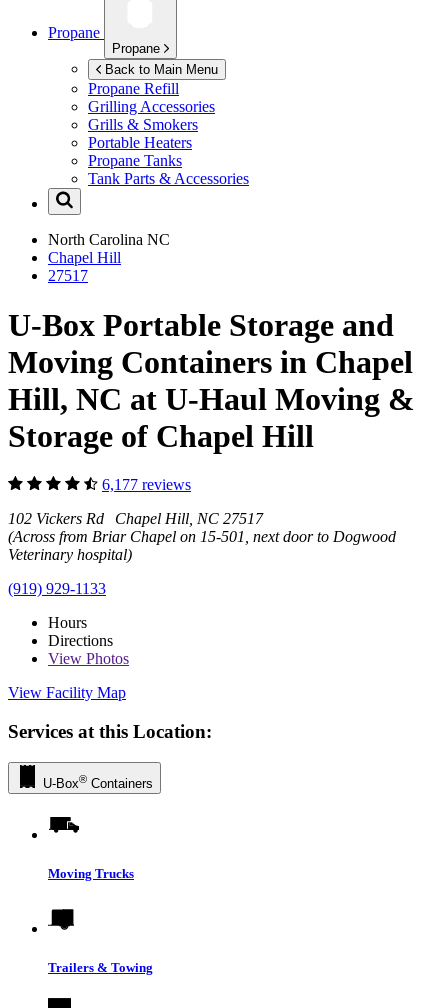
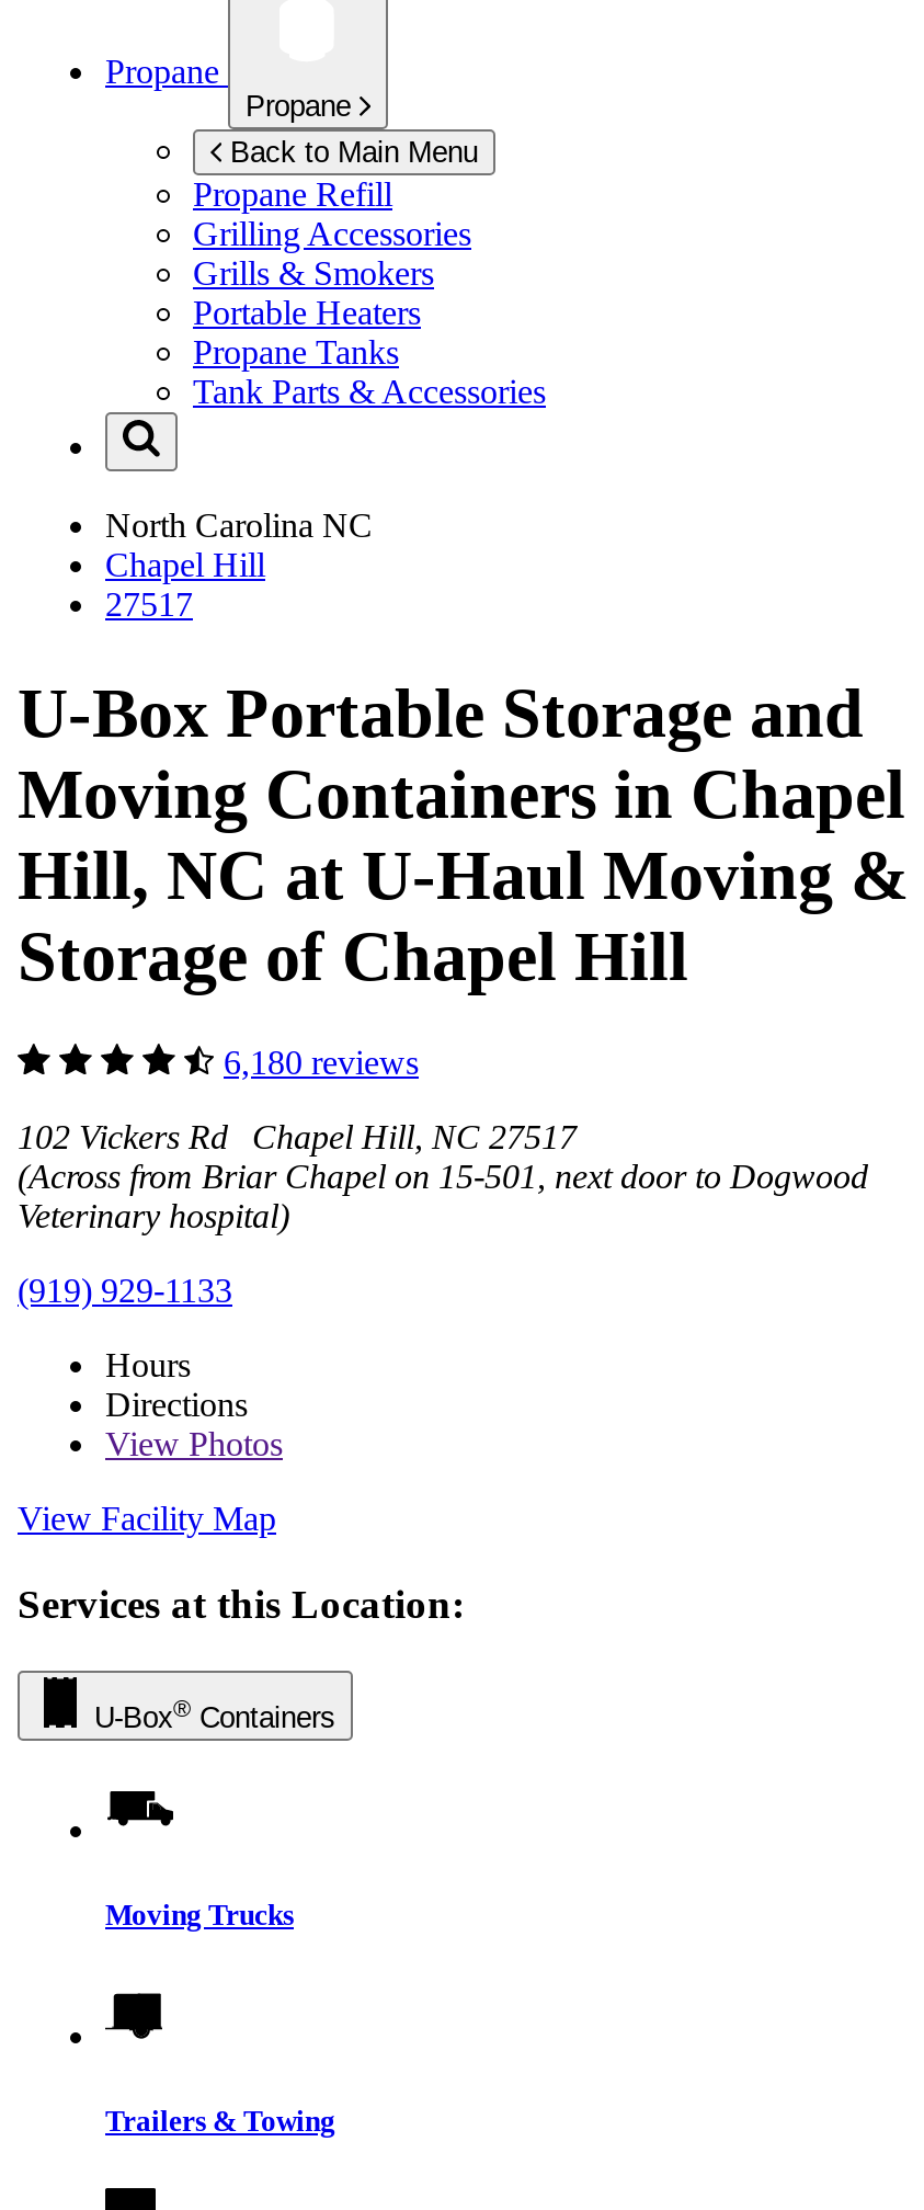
- 6,177 reviews
+ 6,180 reviews
